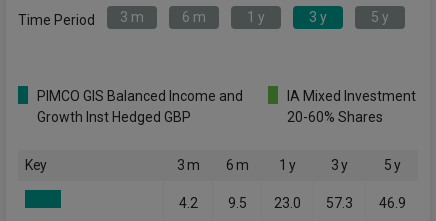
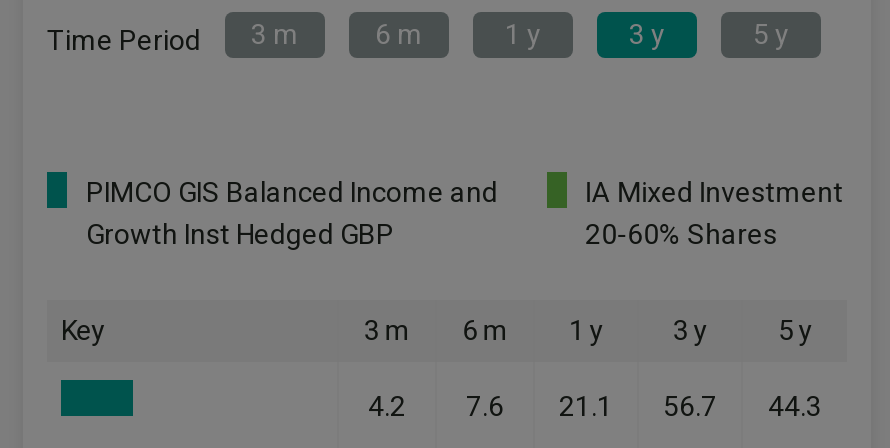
- 9.5
+ 7.6

- 23.0
+ 21.1

- 57.3
+ 56.7

- 46.9
+ 44.3
